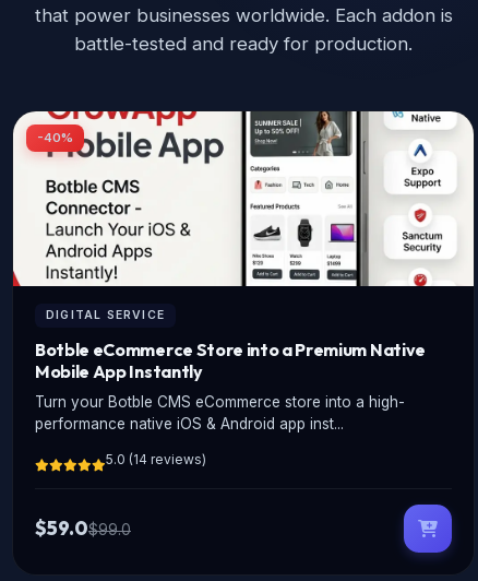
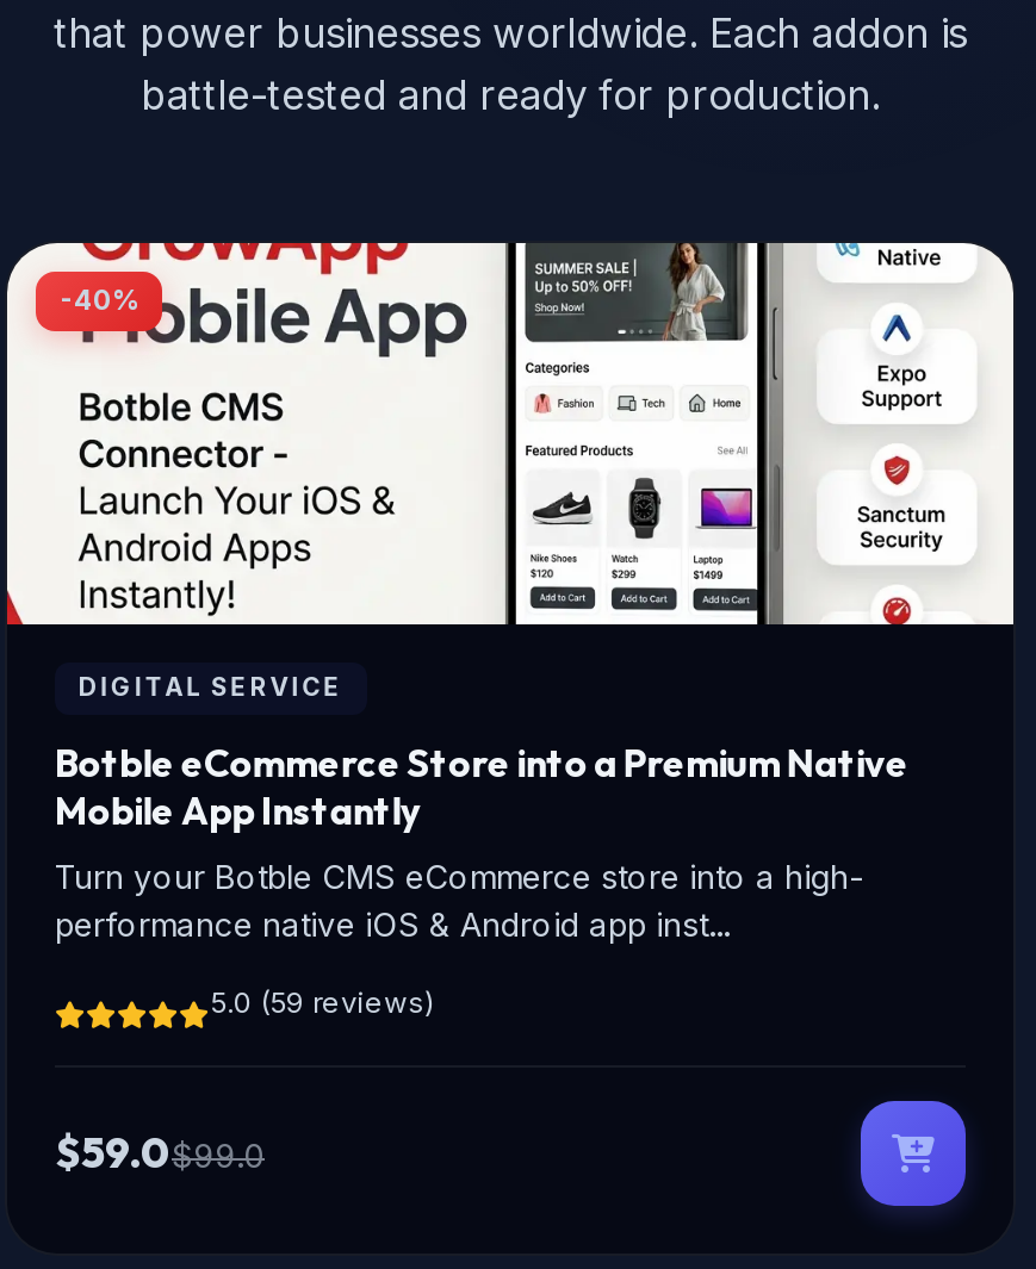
- 5.0 (14 reviews)
+ 5.0 (59 reviews)
